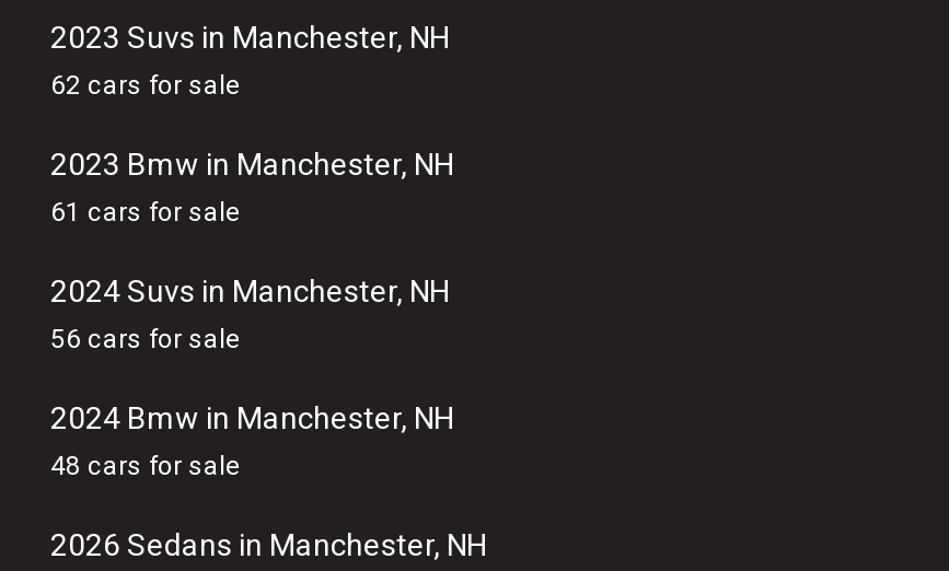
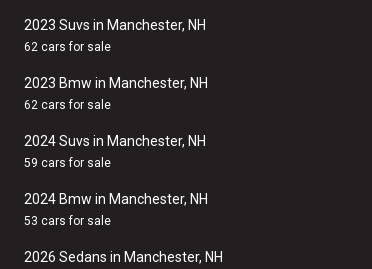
- 61 cars for sale
+ 62 cars for sale

- 56 cars for sale
+ 59 cars for sale

- 48 cars for sale
+ 53 cars for sale
